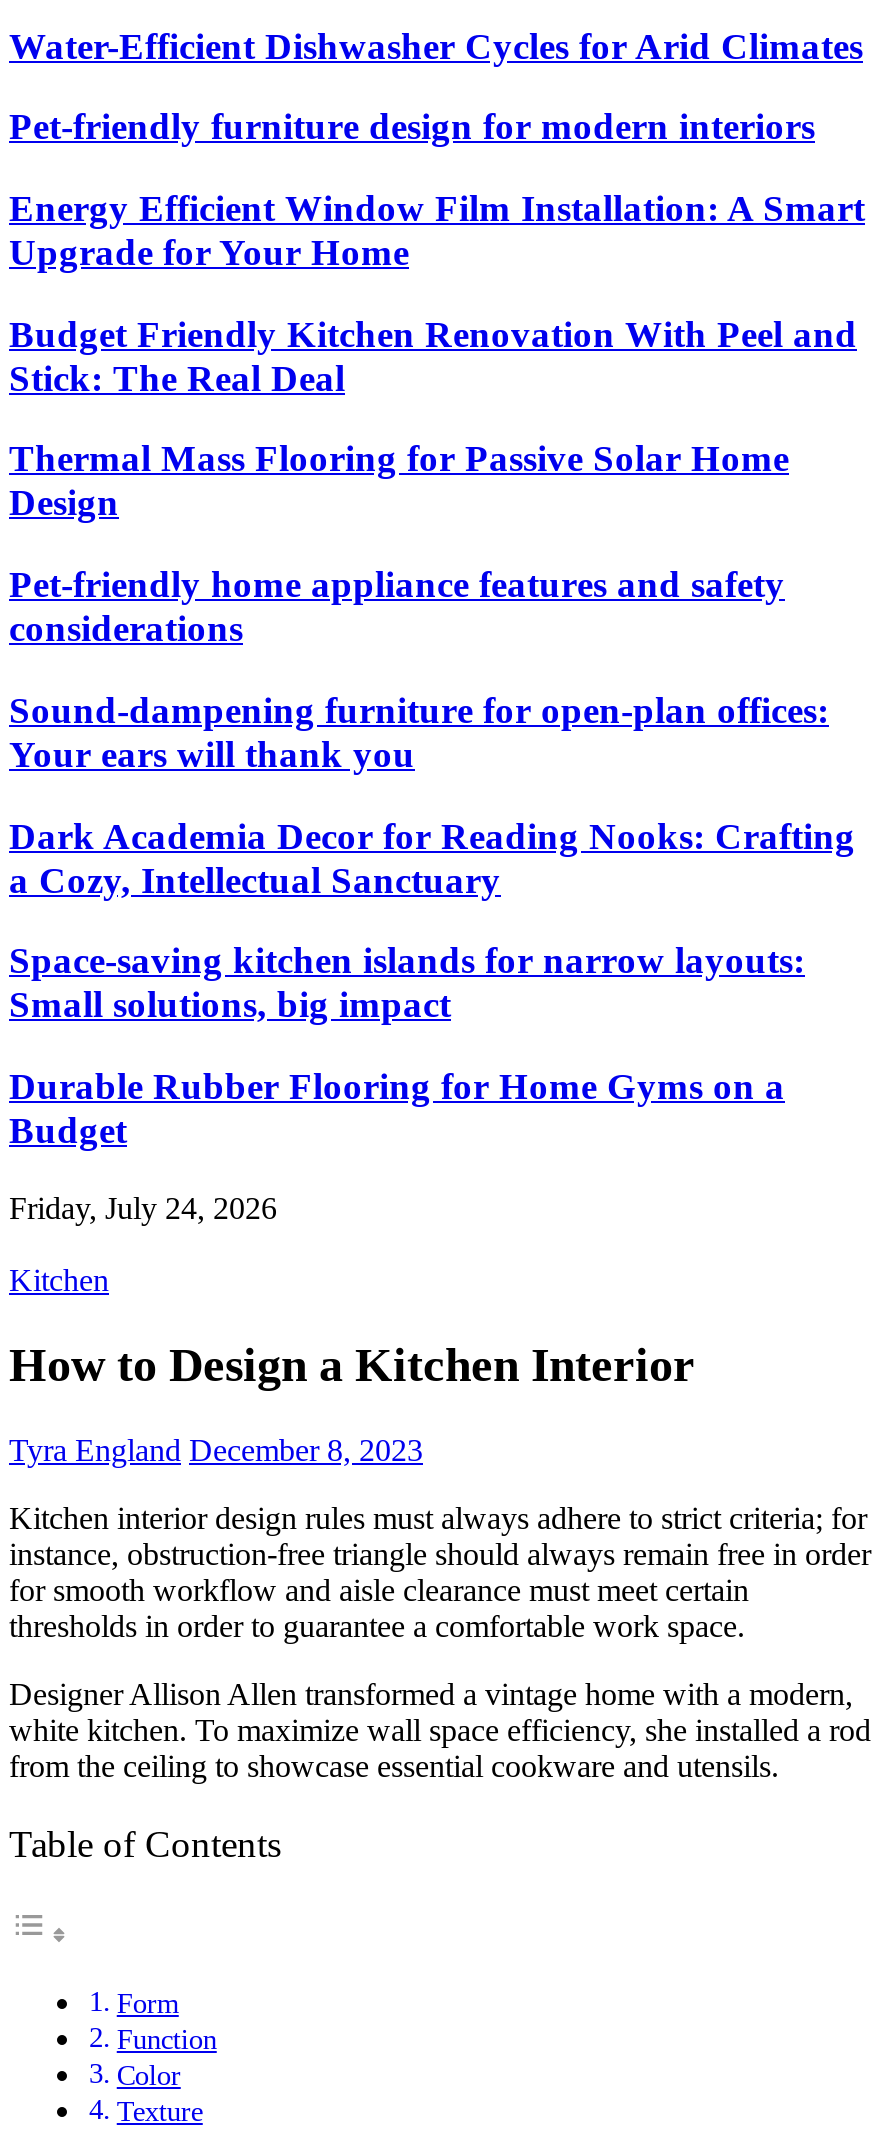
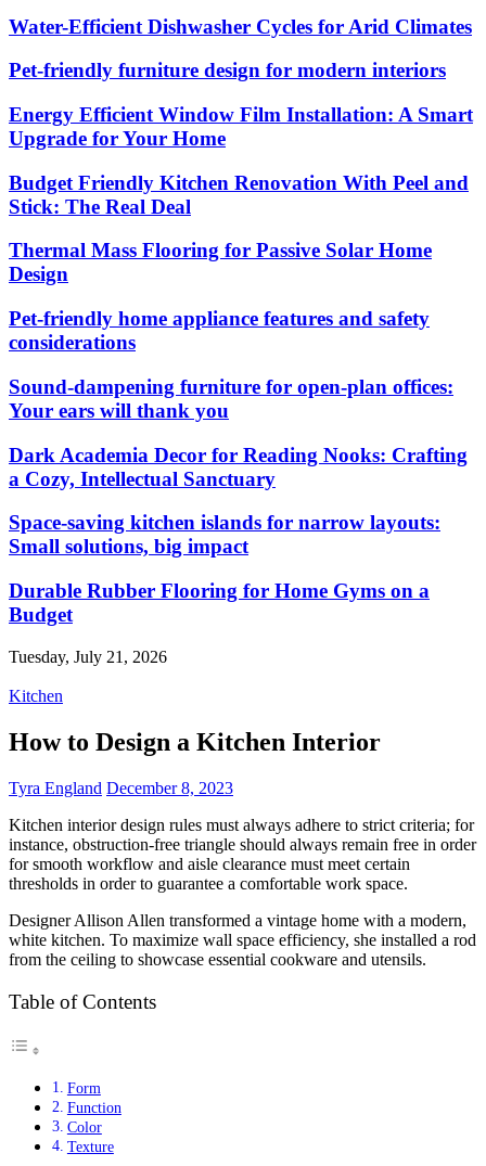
- Friday, July 24, 2026
+ Tuesday, July 21, 2026
